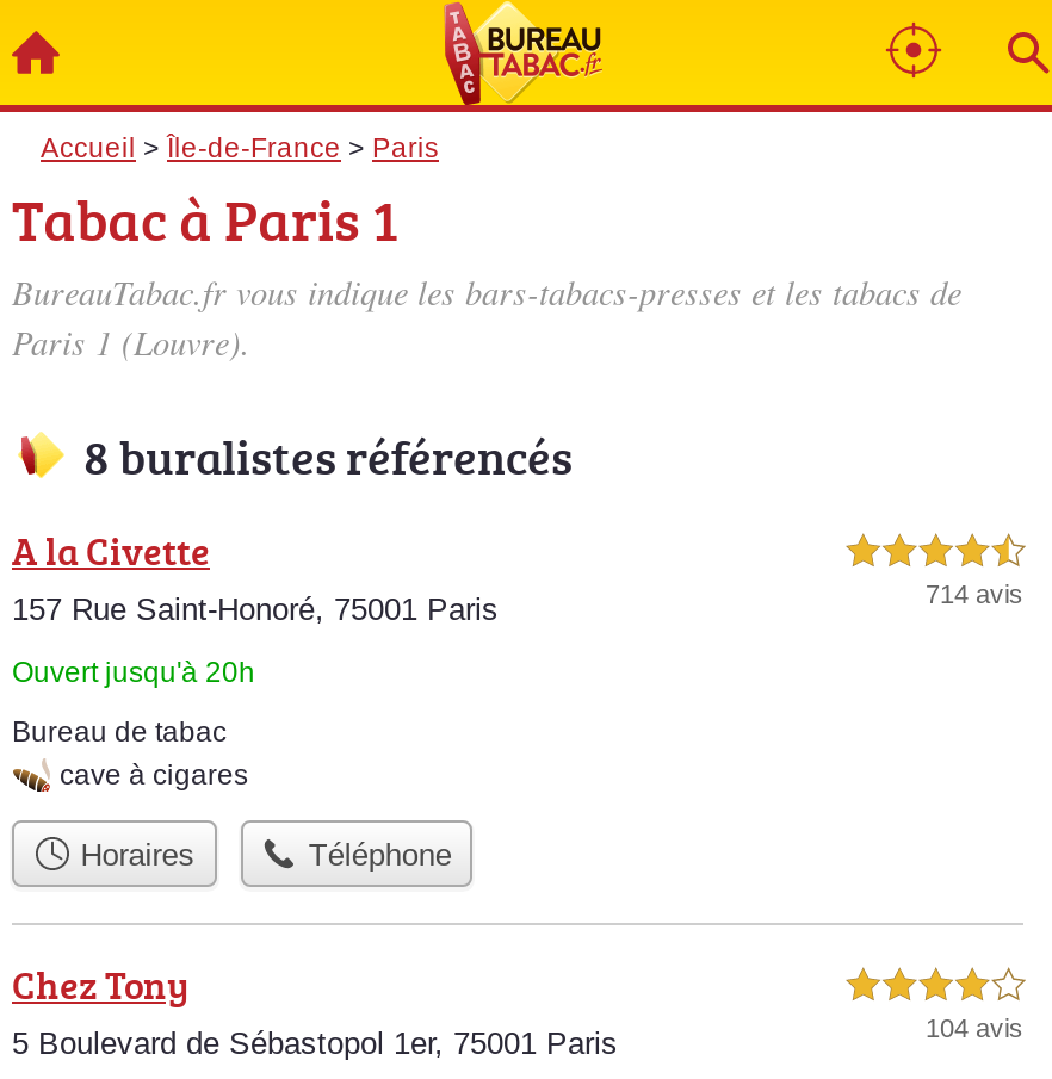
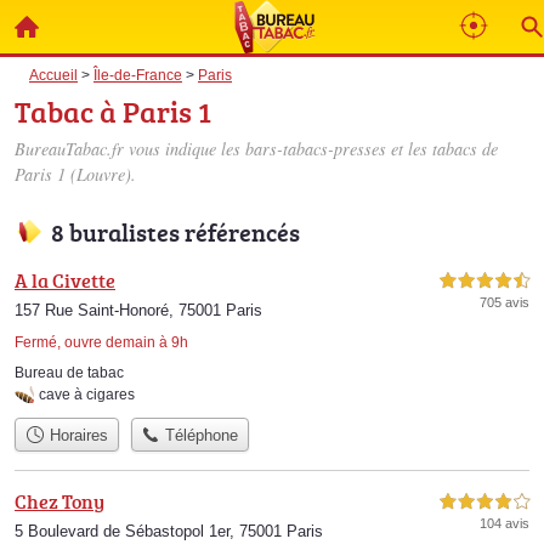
- 714 avis
+ 705 avis

- Ouvert jusqu'à 20h
+ Fermé, ouvre demain à 9h
